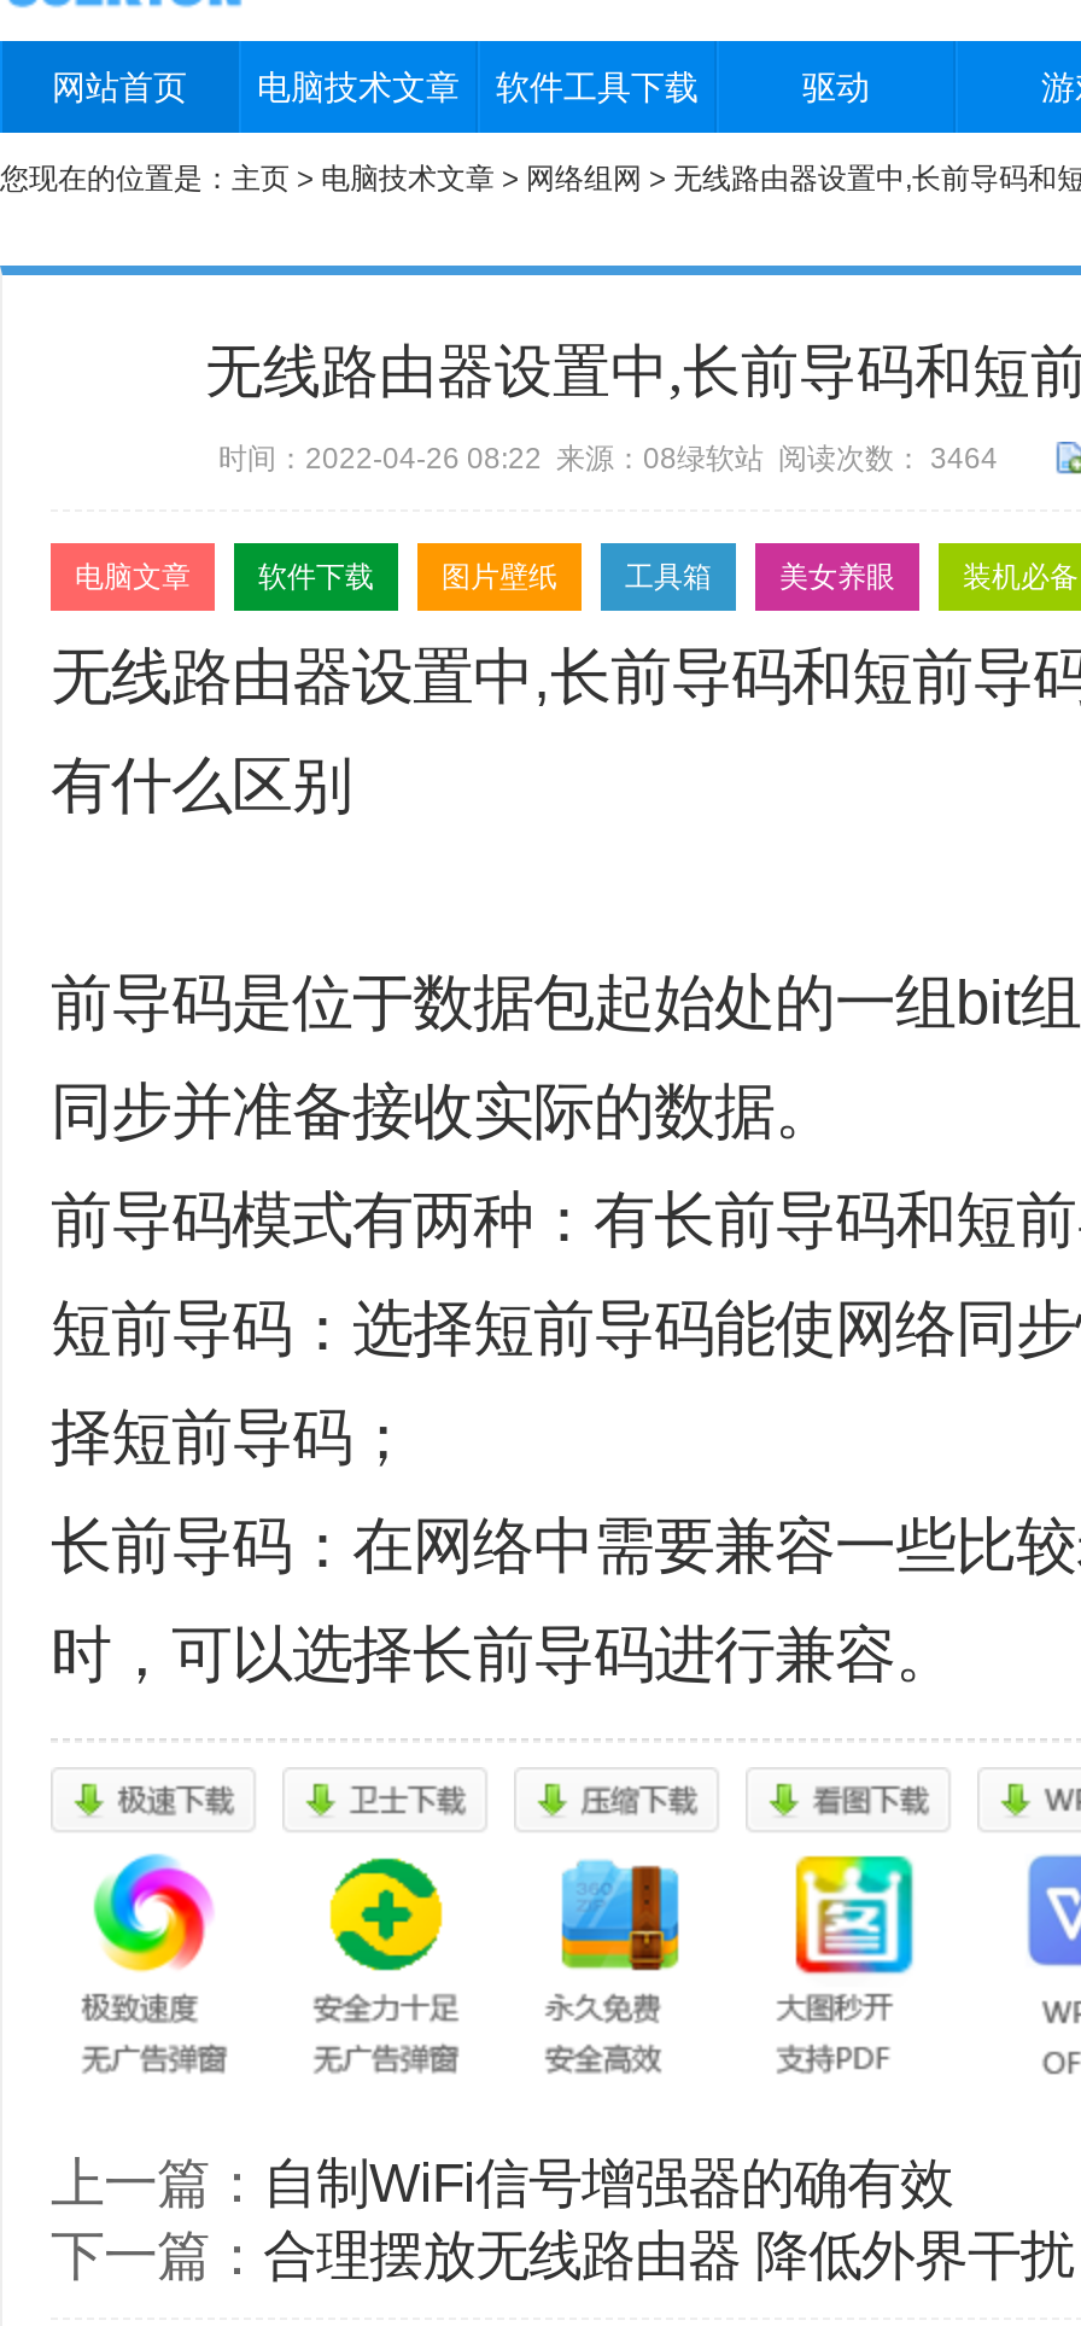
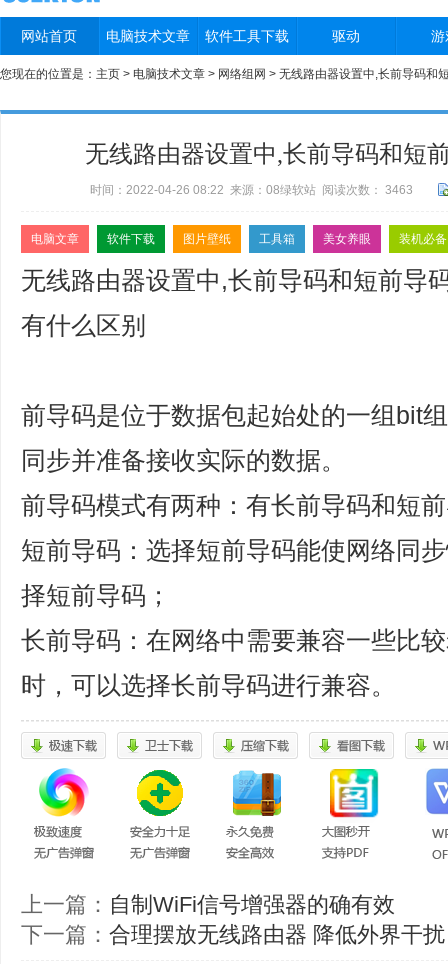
- 时间：2022-04-26 08:22 来源：08绿软站 阅读次数：3464
+ 时间：2022-04-26 08:22 来源：08绿软站 阅读次数：3463
